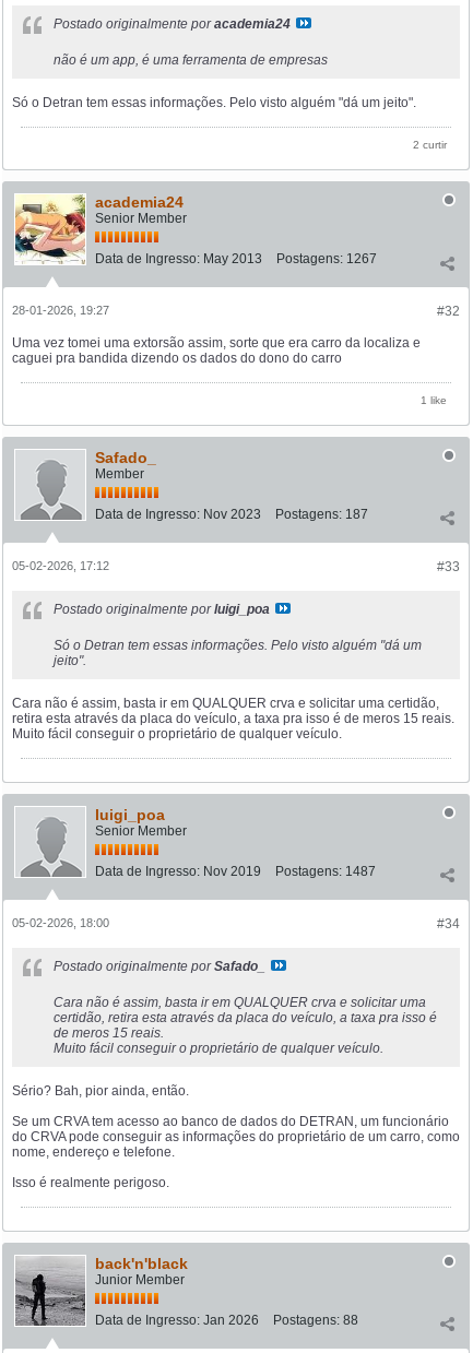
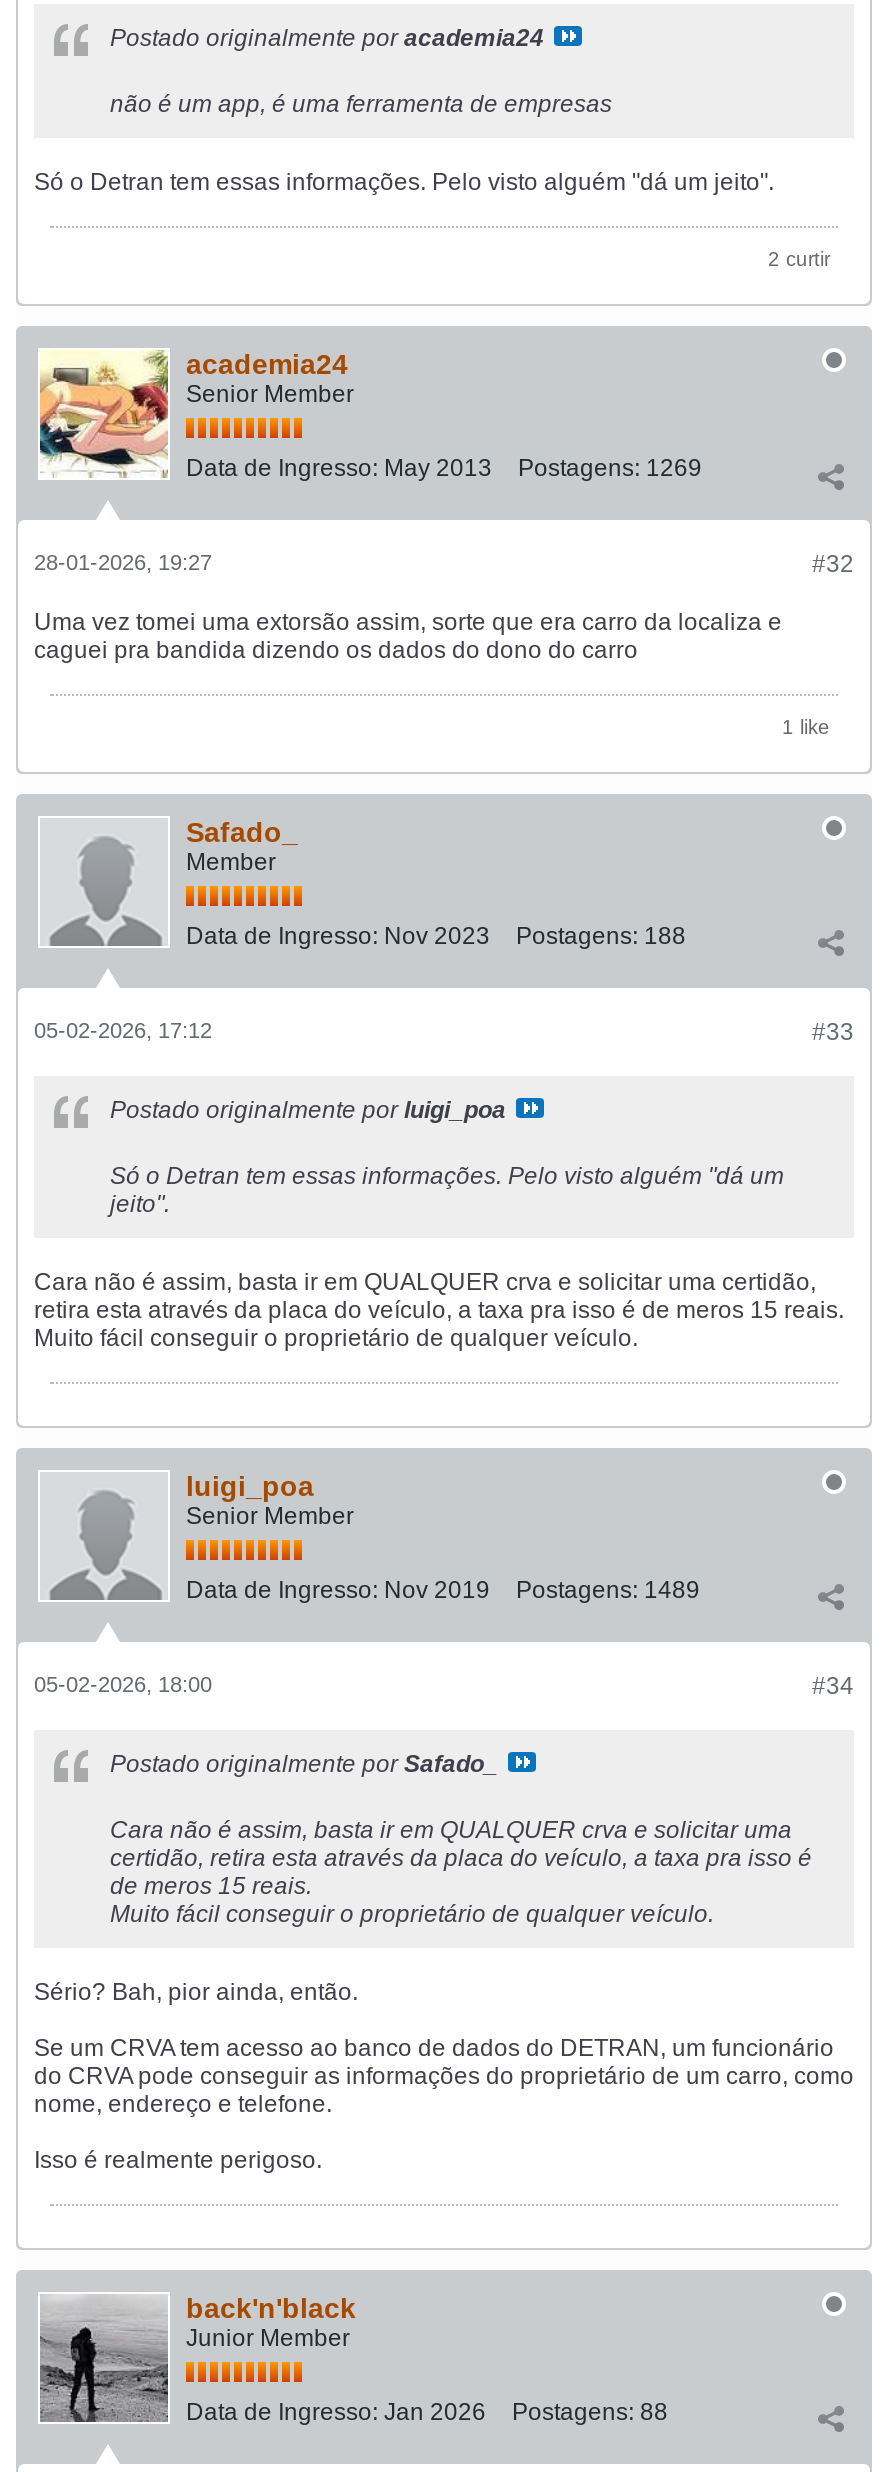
- Data de Ingresso: May 2013 Postagens: 1267
+ Data de Ingresso: May 2013 Postagens: 1269

- Data de Ingresso: Nov 2023 Postagens: 187
+ Data de Ingresso: Nov 2023 Postagens: 188

- Data de Ingresso: Nov 2019 Postagens: 1487
+ Data de Ingresso: Nov 2019 Postagens: 1489
